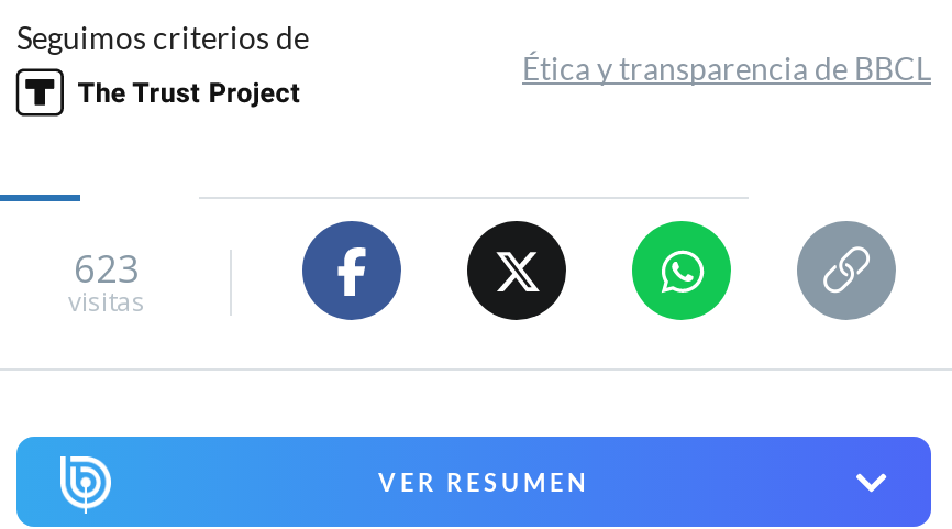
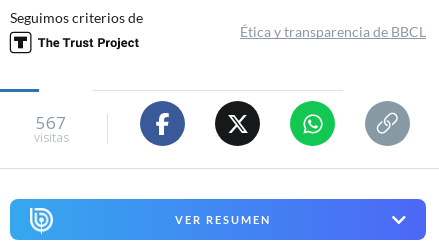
- 623
+ 567
